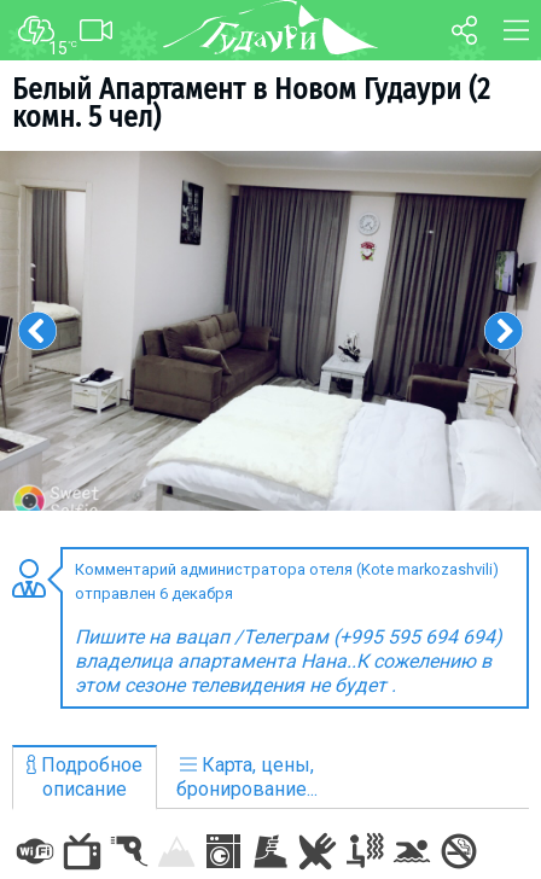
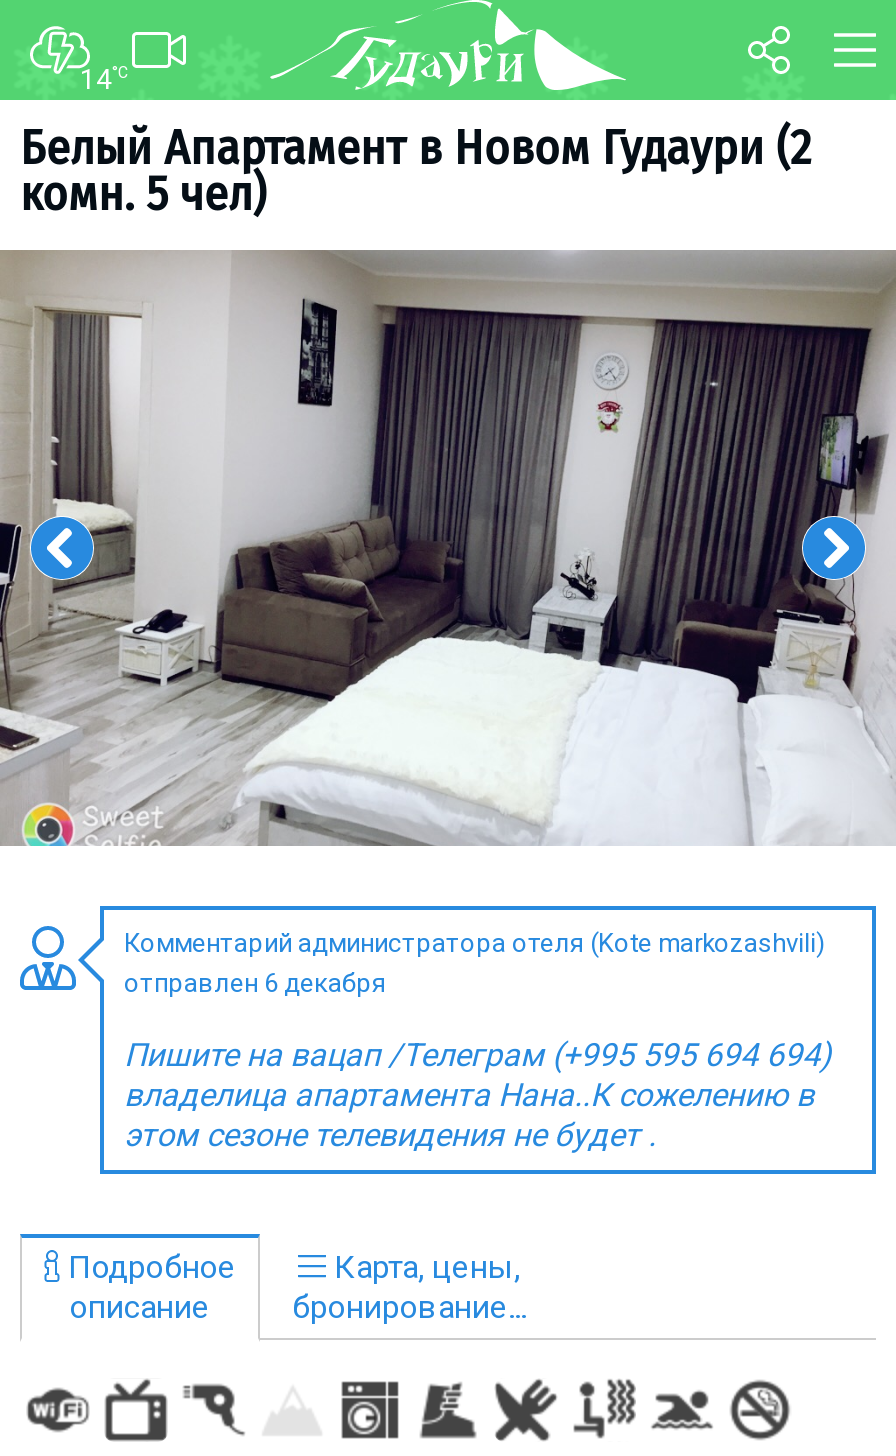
- 15°C
+ 14°C
